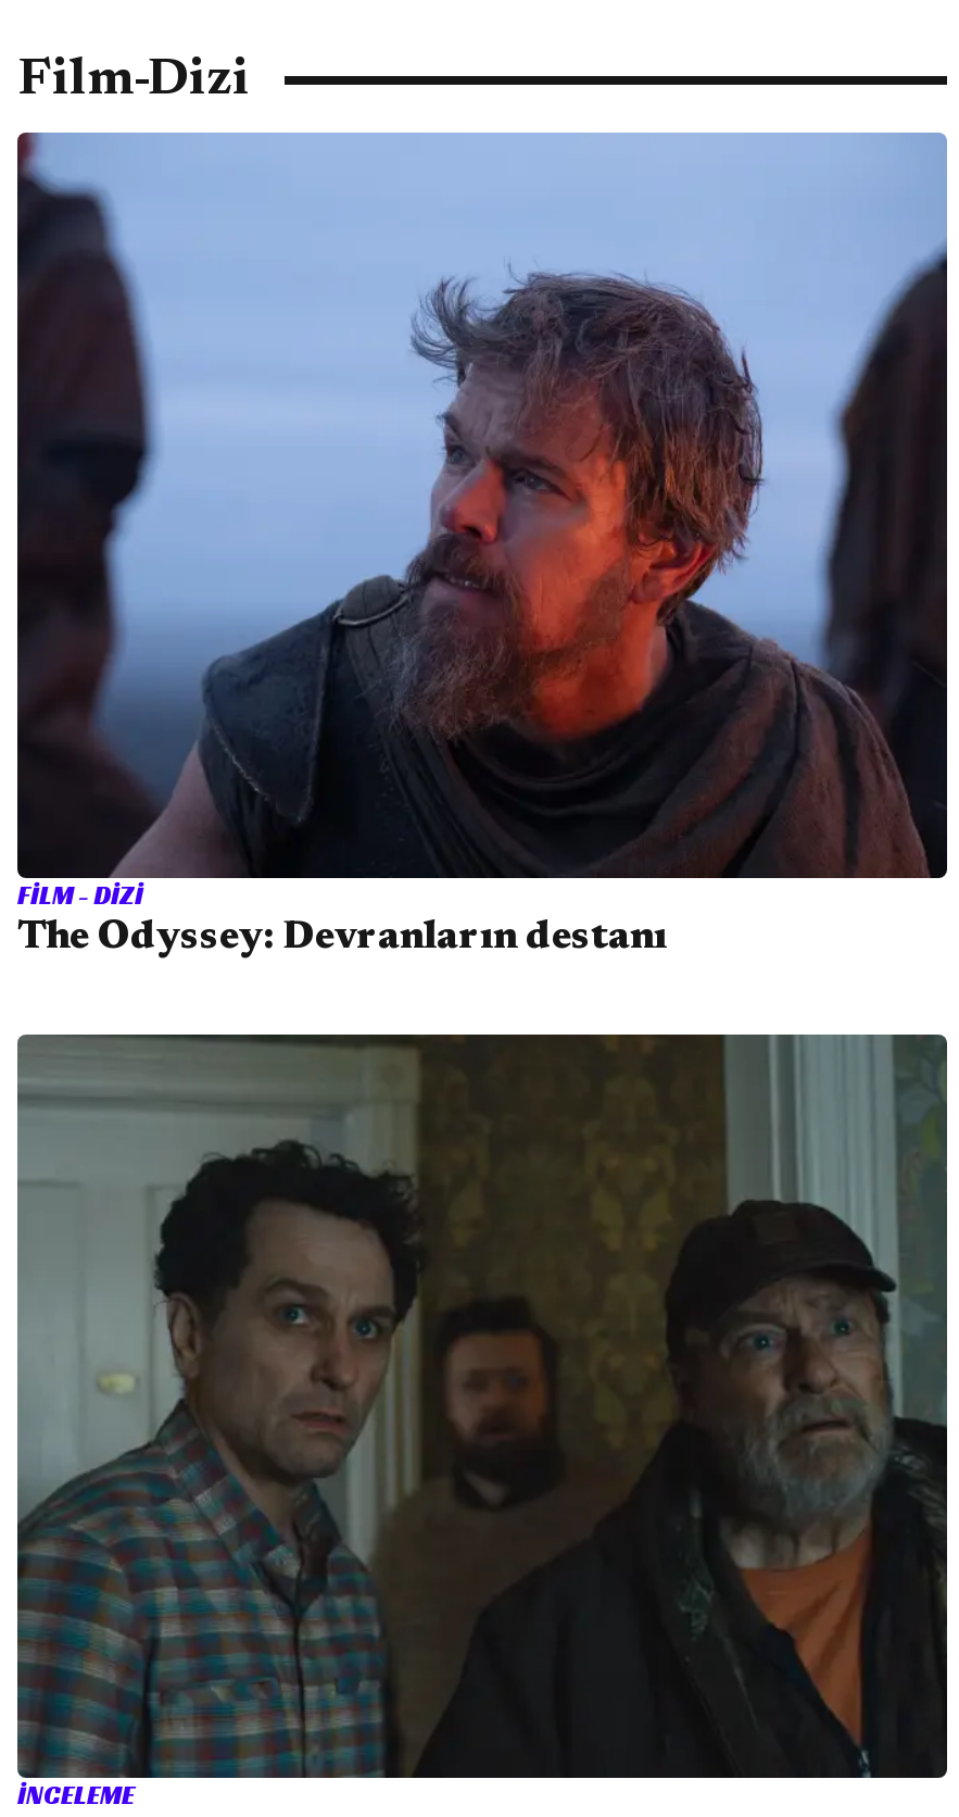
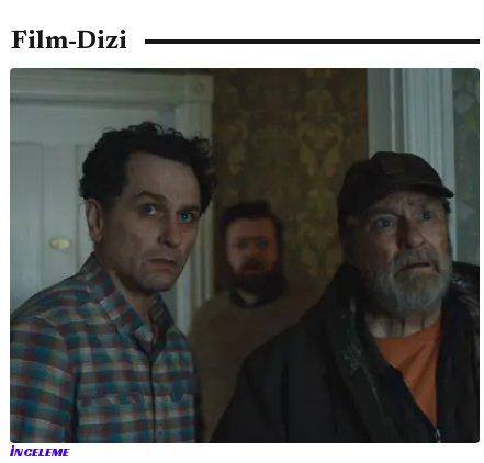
- [image]
- FILM - DIZI
- The Odyssey: Devranların destanı
